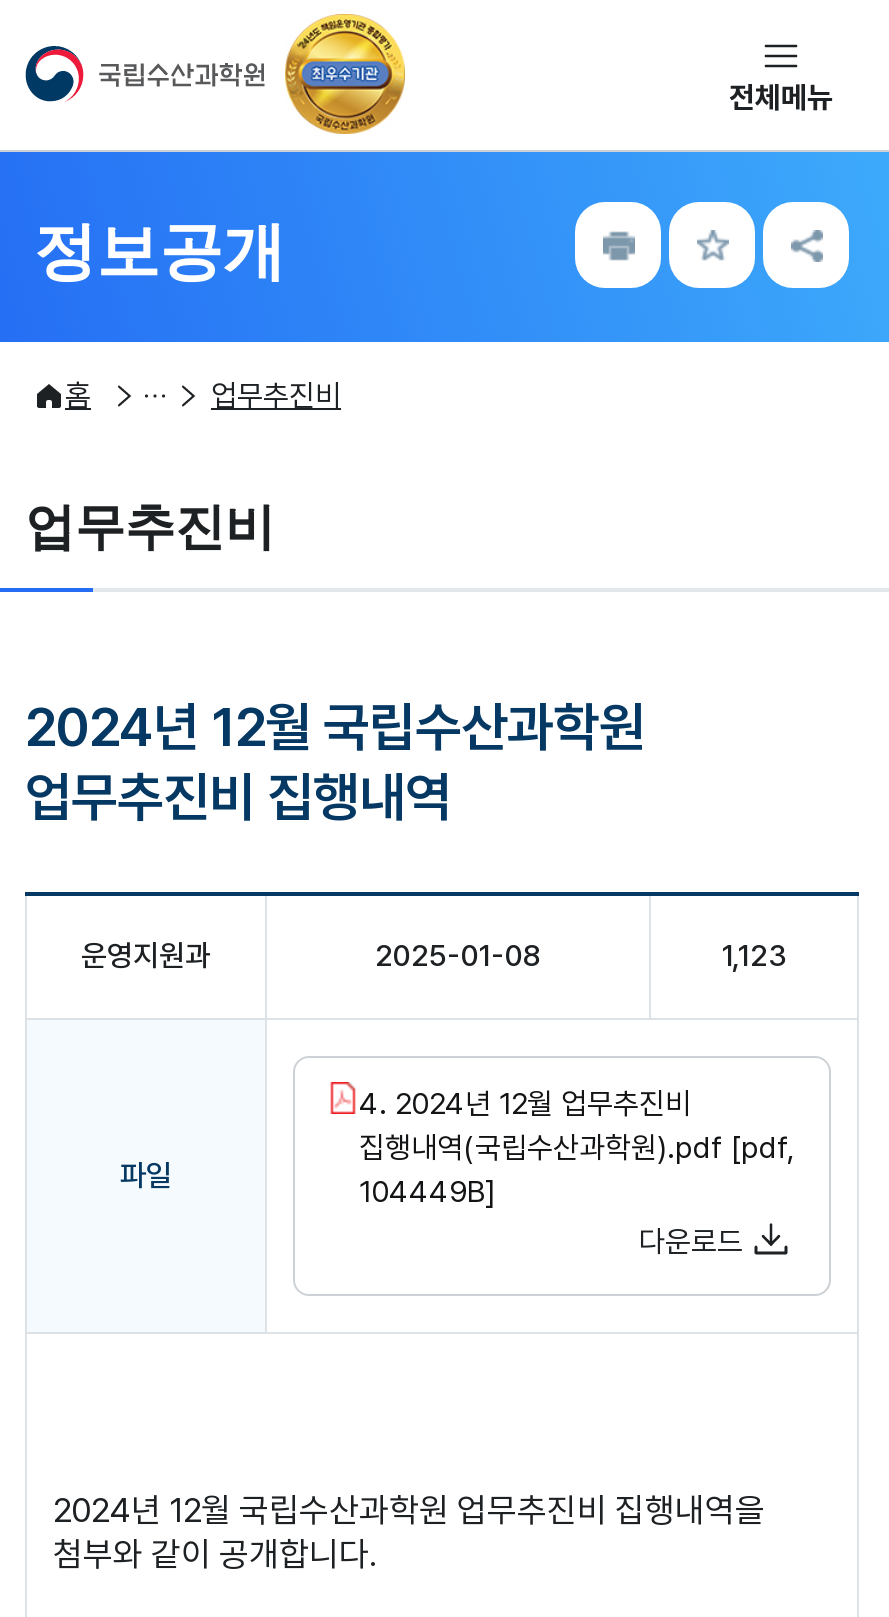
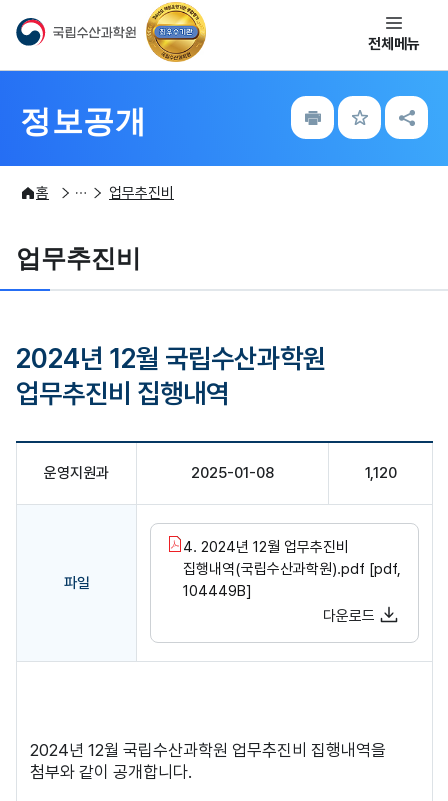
- 1,123
+ 1,120
